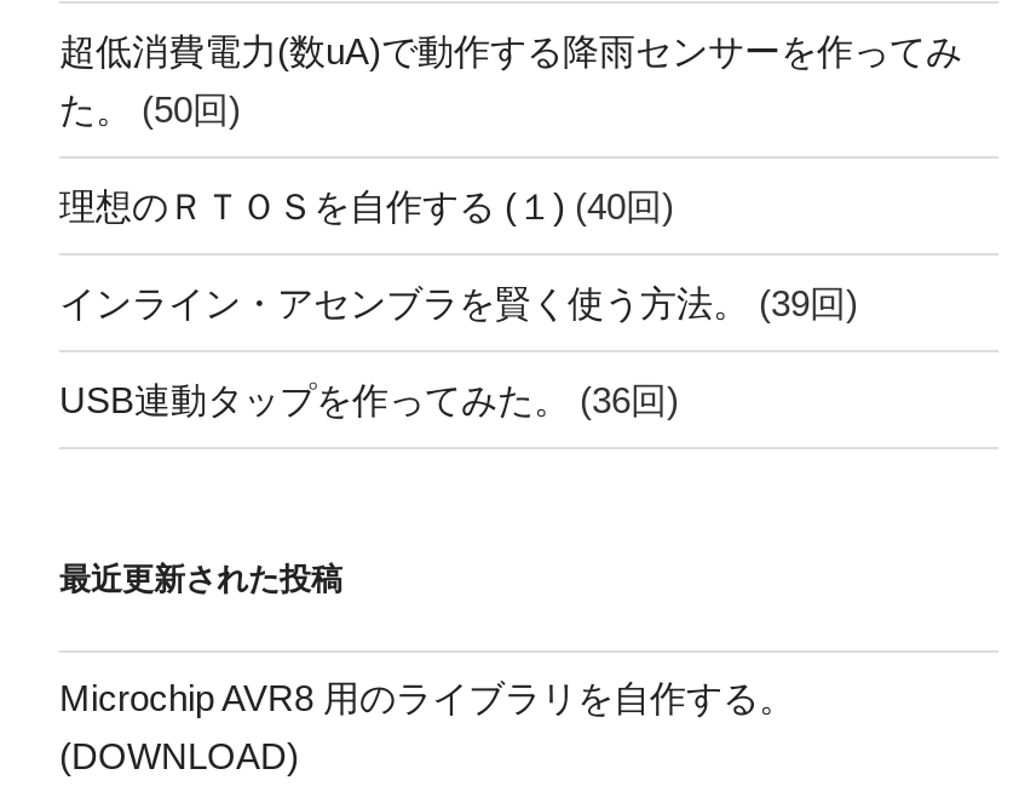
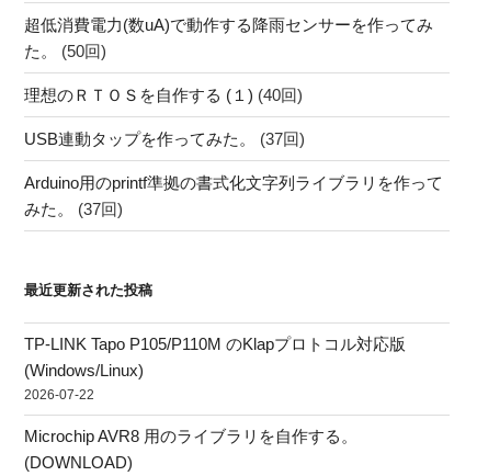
- インライン・アセンブラを賢く使う方法。(39回)
+ USB連動タップを作ってみた。(37回)

- USB連動タップを作ってみた。(36回)
+ Arduino用のprintf準拠の書式化文字列ライブラリを作って
+ みた。(37回)

+ TP-LINK Tapo P105/P110M のKlapプロトコル対応版
+ (Windows/Linux)
+ 2026-07-22
